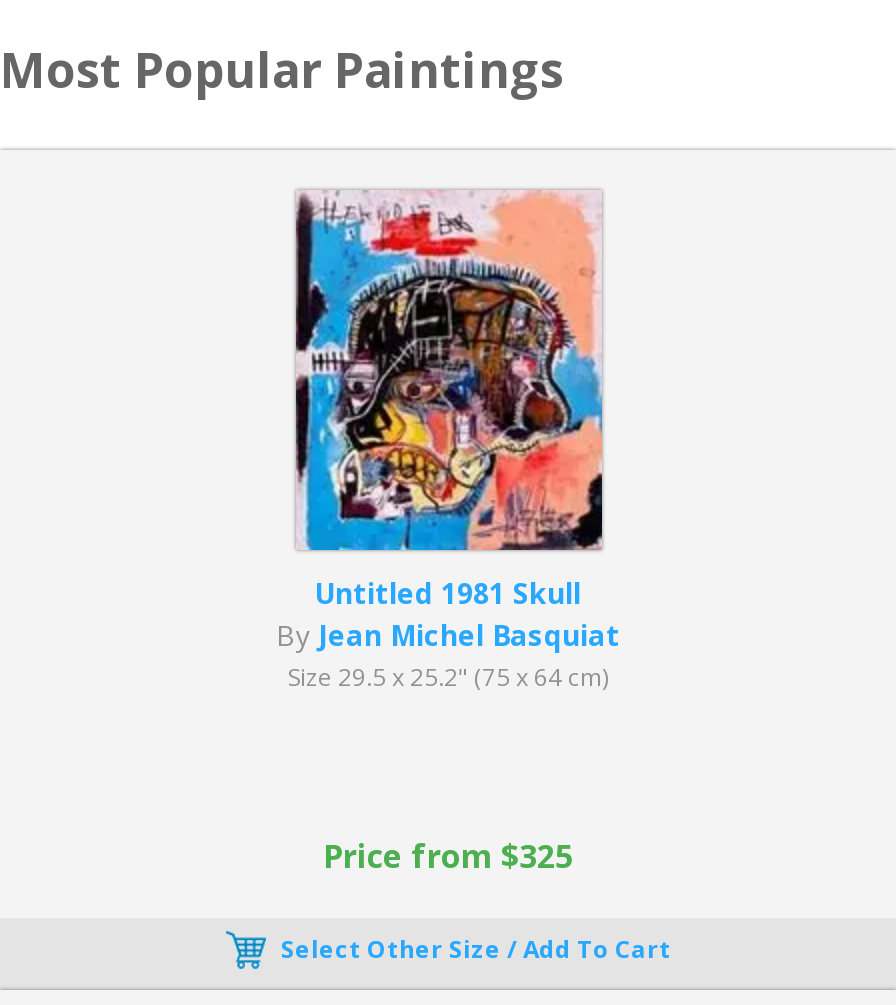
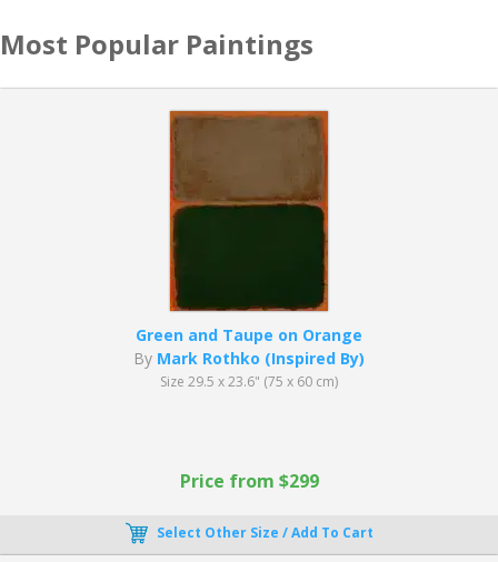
- [image]
- Untitled 1981 Skull
- By Jean Michel Basquiat
- Size 29.5 x 25.2" (75 x 64 cm)
+ [image]
+ Green and Taupe on Orange
+ By Mark Rothko (Inspired By)
+ Size 29.5 x 23.6" (75 x 60 cm)

- Price from $325
+ Price from $299
